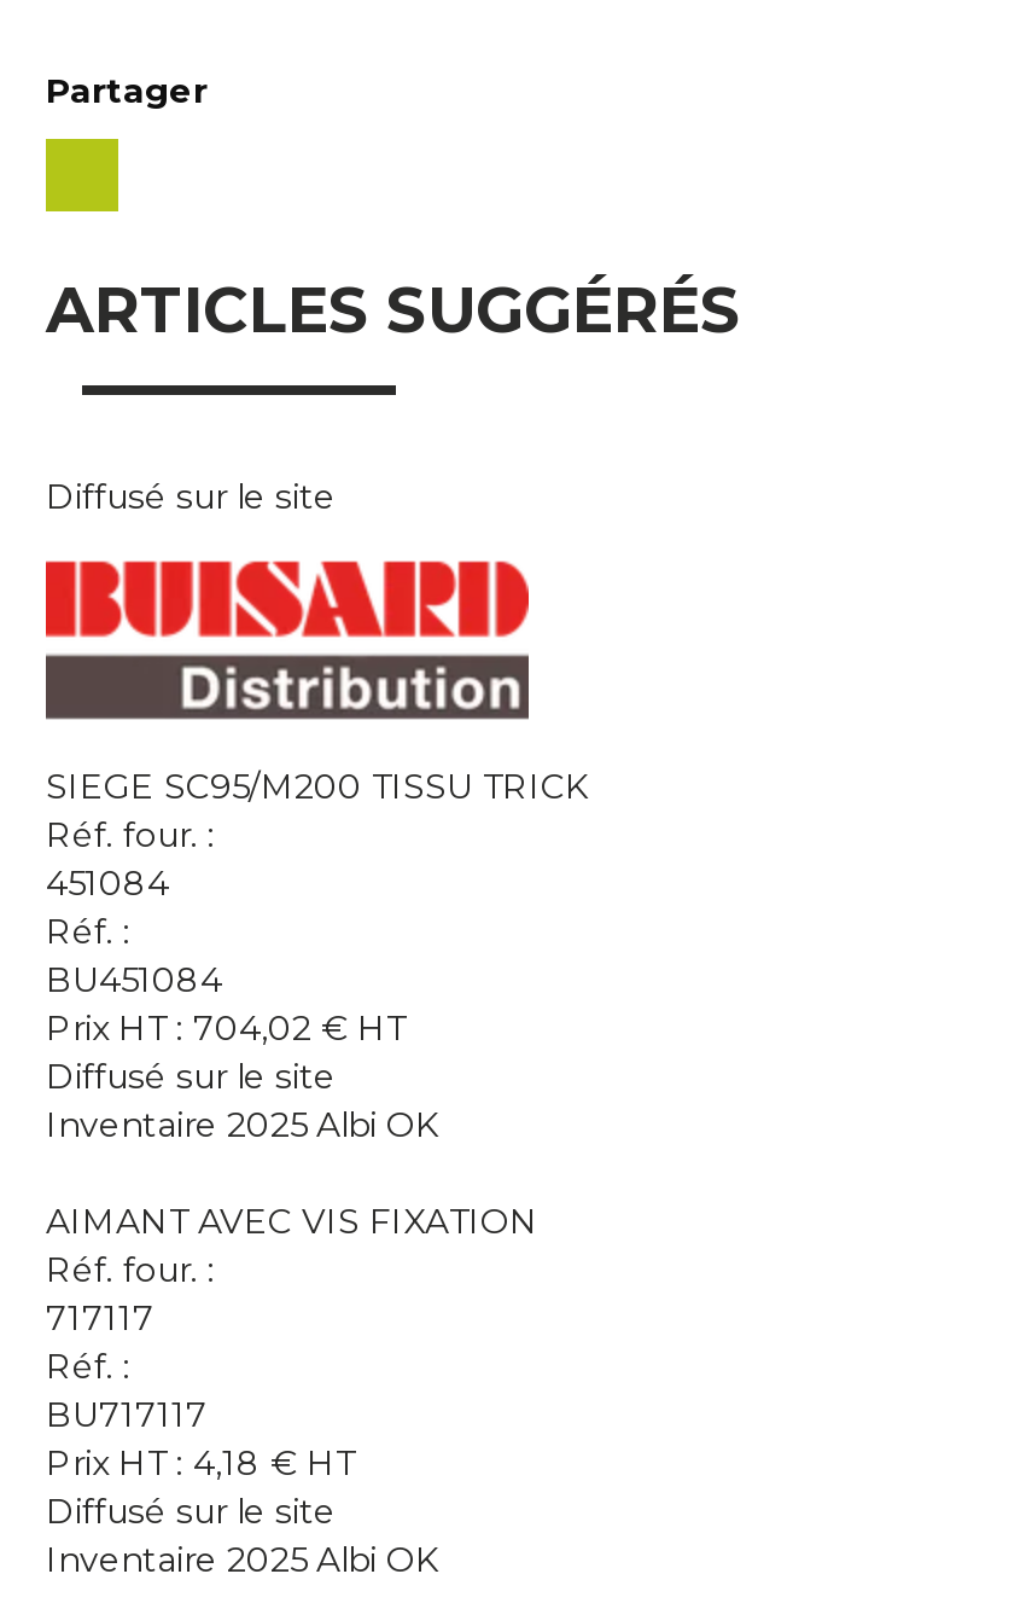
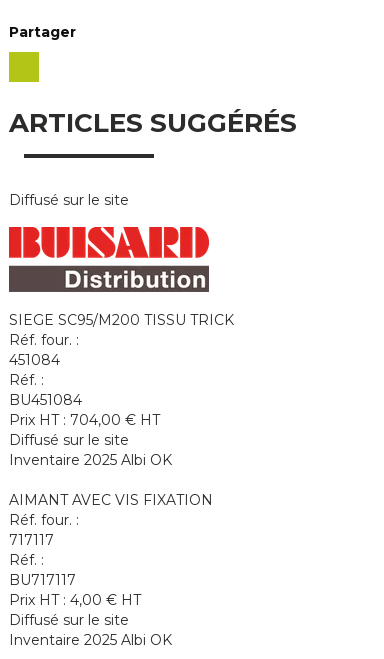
- Prix HT : 704,02 € HT
+ Prix HT : 704,00 € HT

- Prix HT : 4,18 € HT
+ Prix HT : 4,00 € HT
